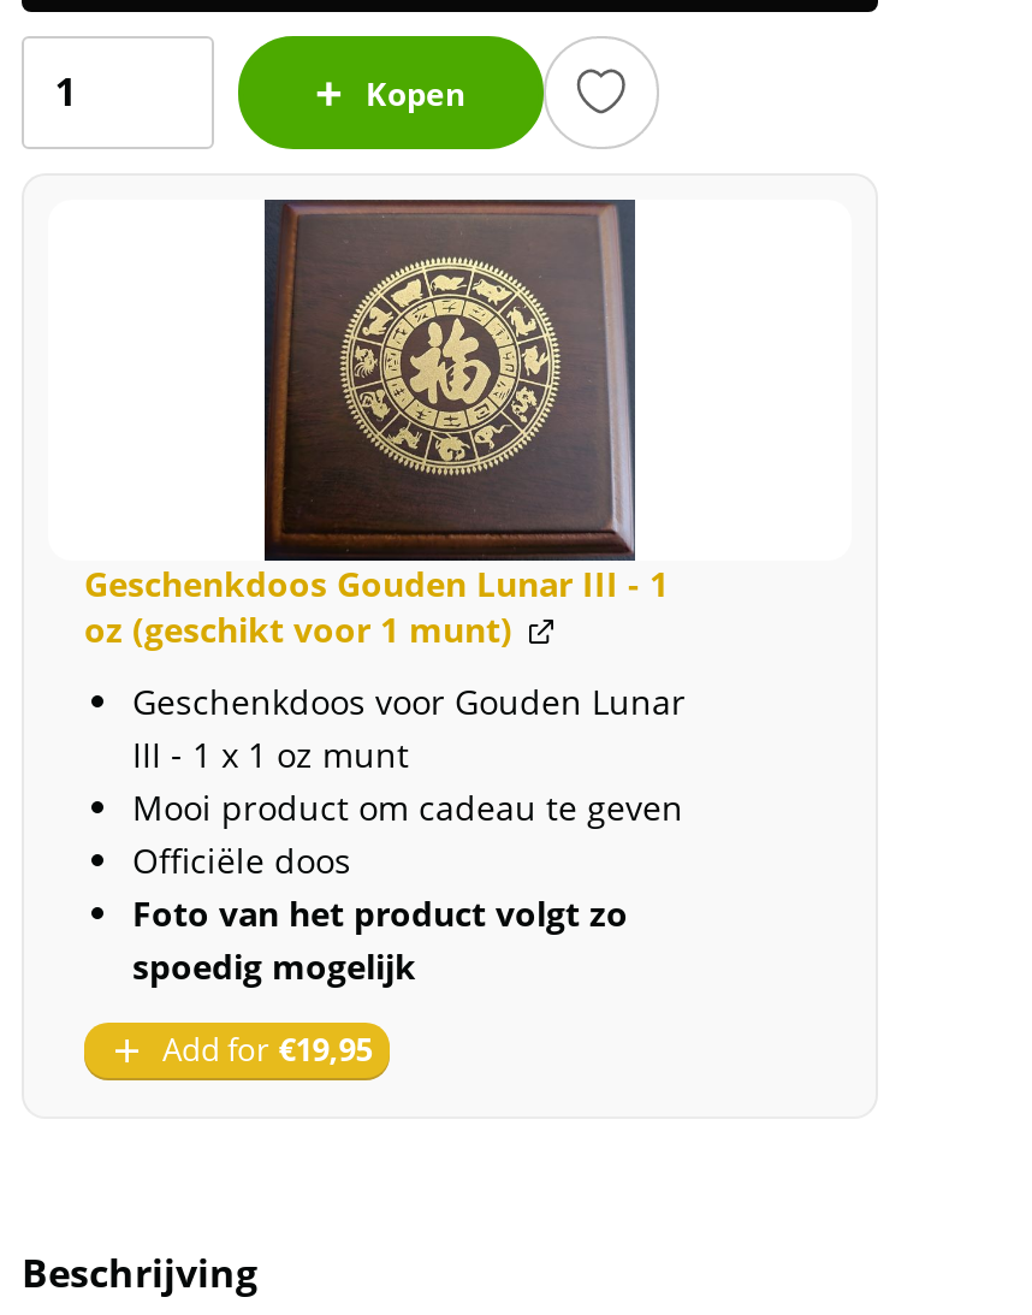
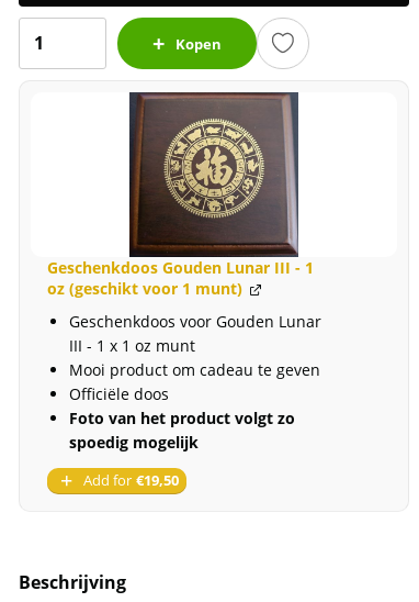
- Add for €19,95
+ Add for €19,50
